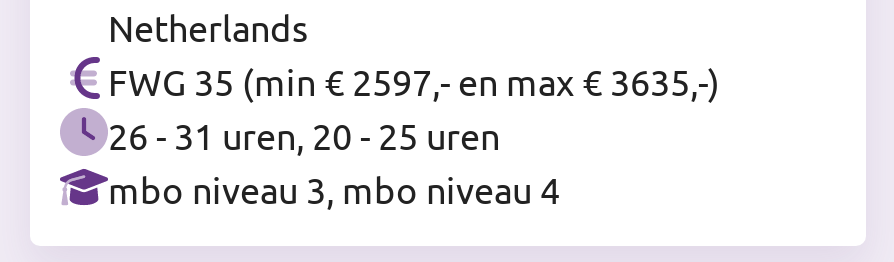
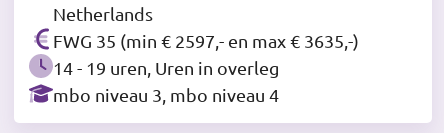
- 26 - 31 uren, 20 - 25 uren
+ 14 - 19 uren, Uren in overleg
